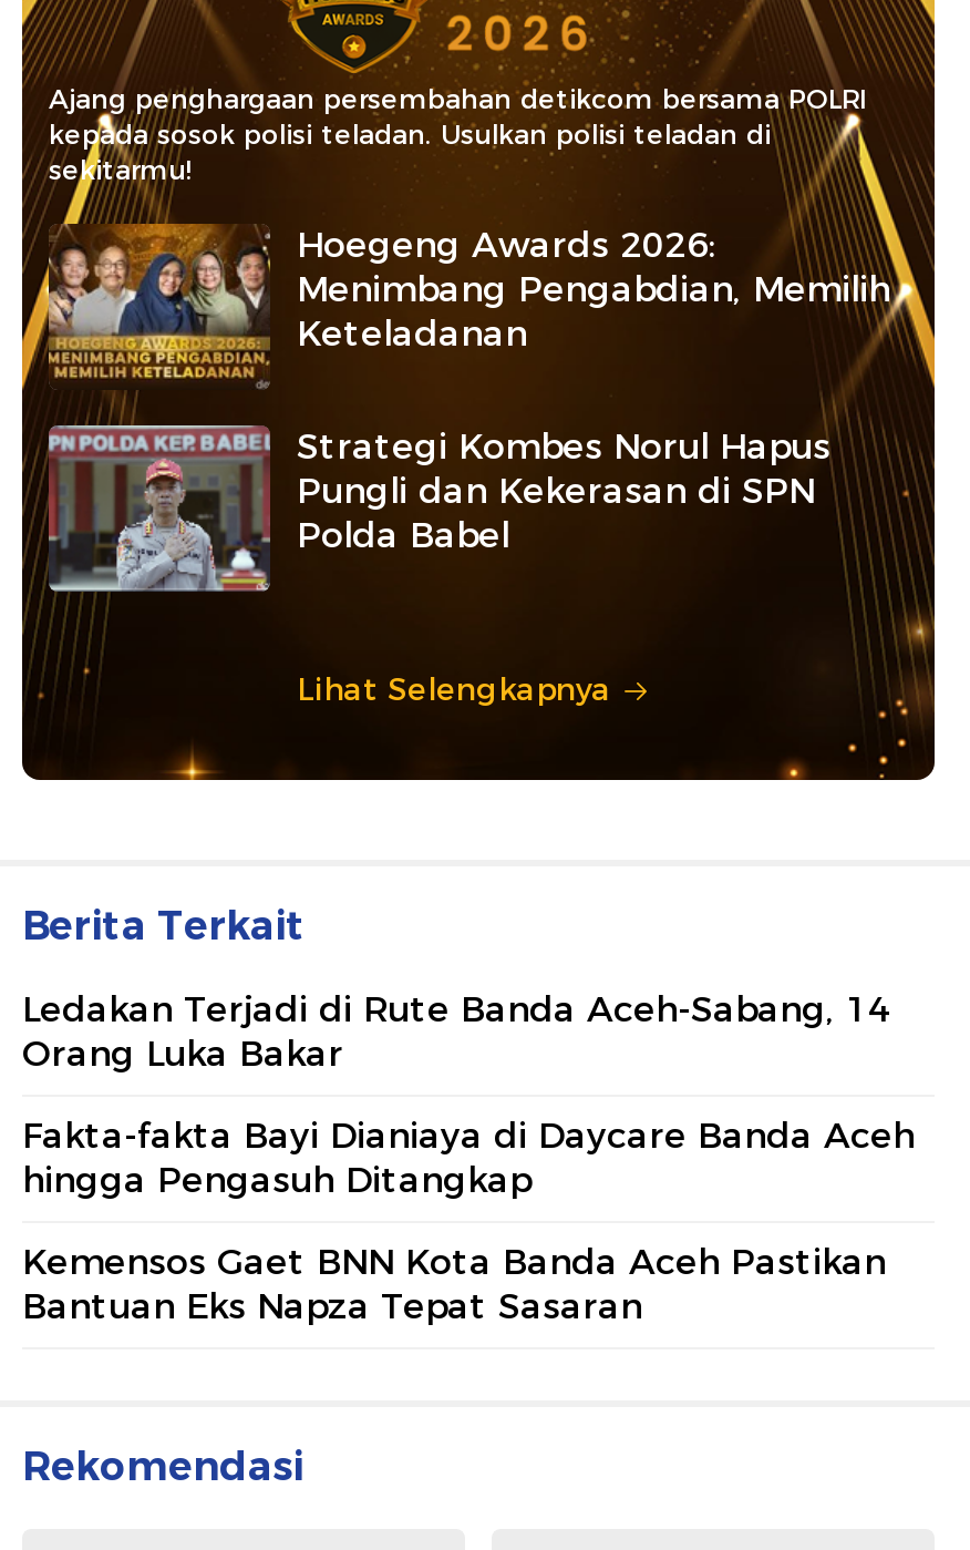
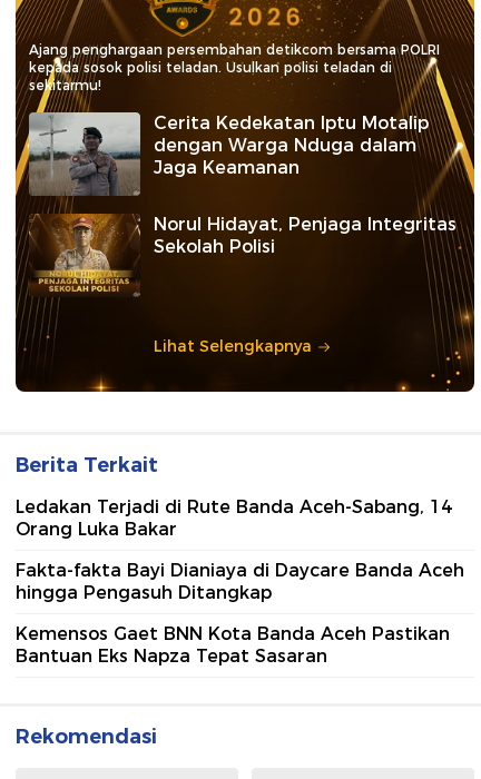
- [image]
- Hoegeng Awards 2026:
- Menimbang Pengabdian, Memilih
- Keteladanan
+ [image]
+ Cerita Kedekatan Iptu Motalip
+ dengan Warga Nduga dalam
+ Jaga Keamanan

- [image]
- Strategi Kombes Norul Hapus
- Pungli dan Kekerasan di SPN
- Polda Babel
+ [image]
+ Norul Hidayat, Penjaga Integritas
+ Sekolah Polisi
